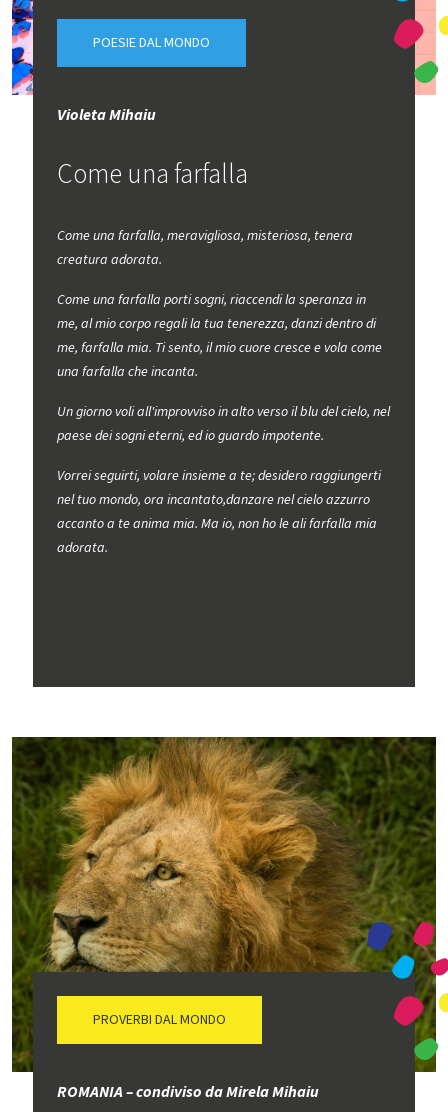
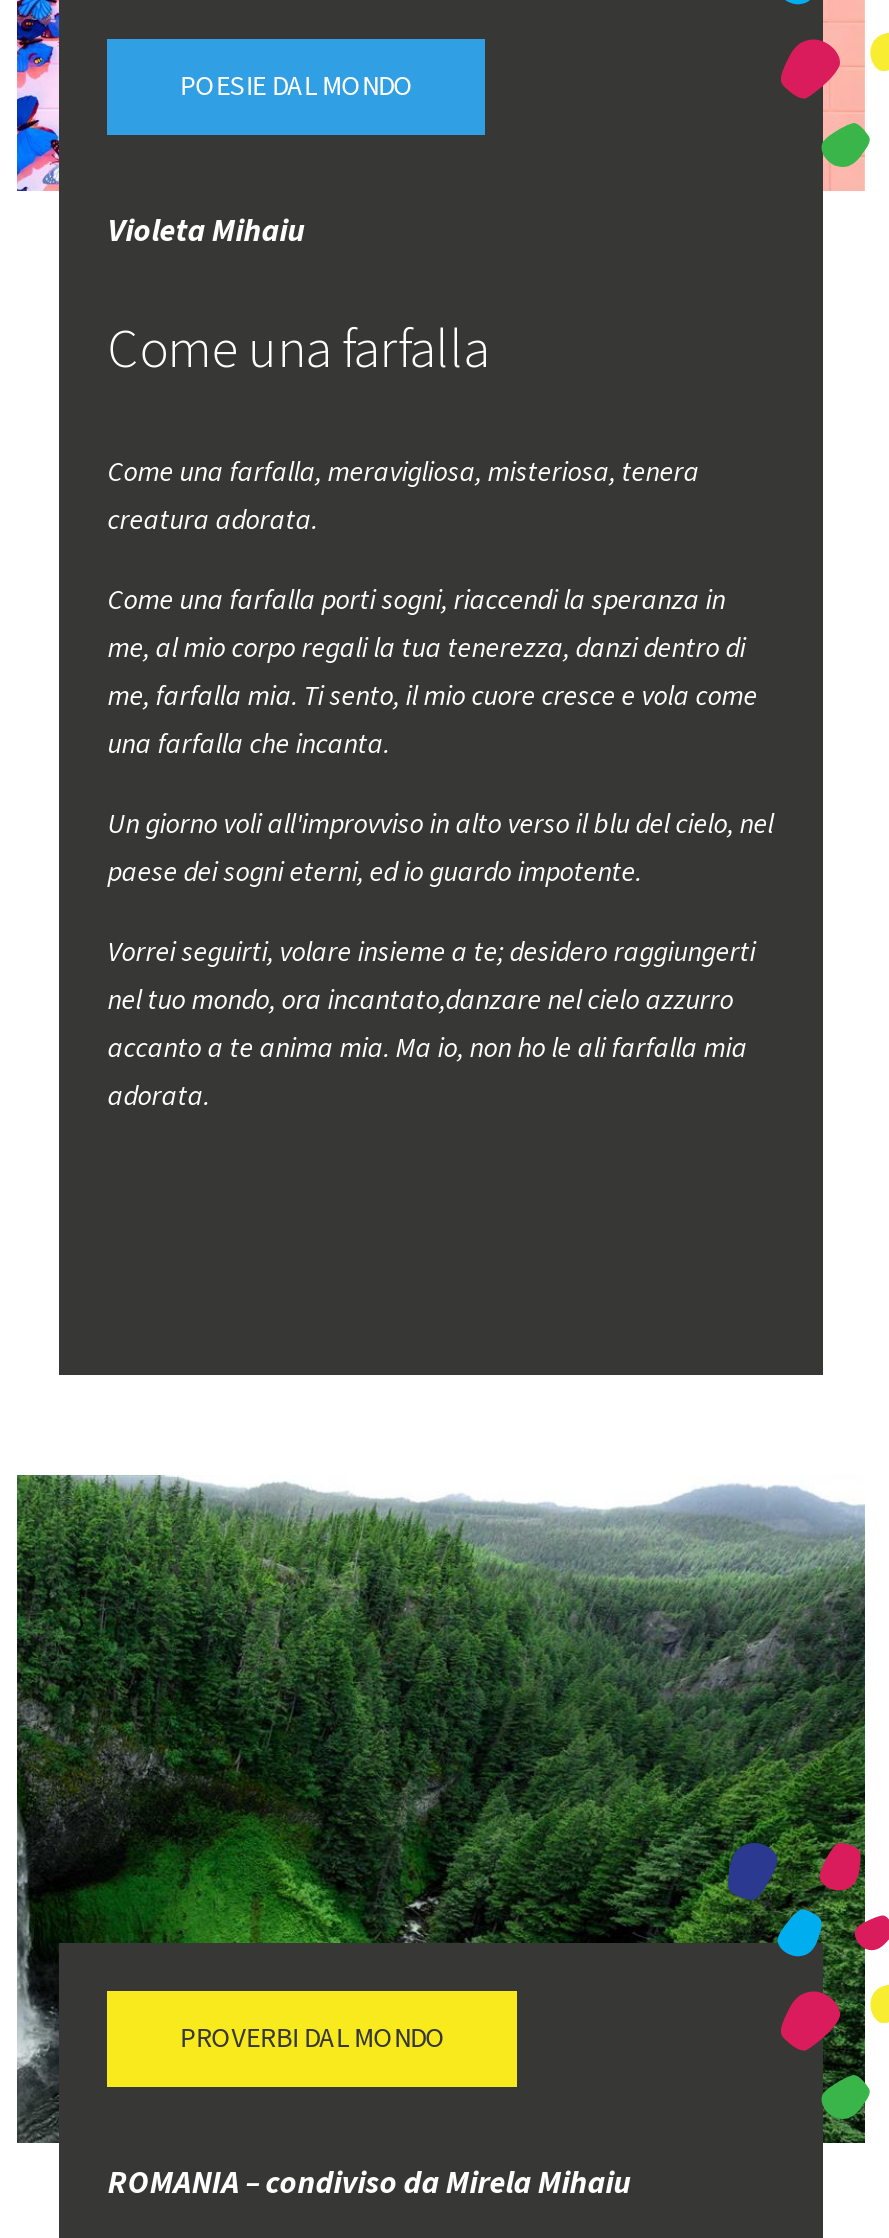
- [image]
+ [image]
